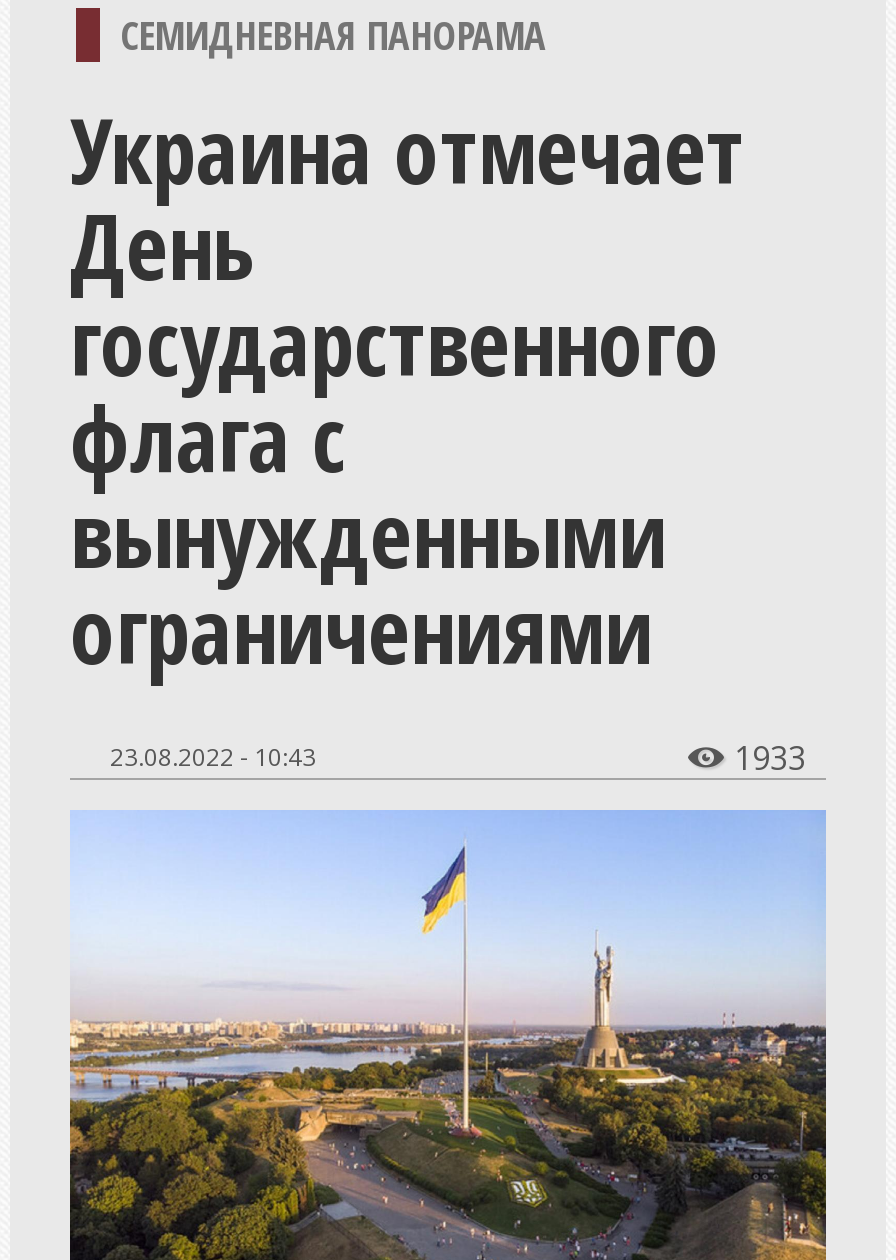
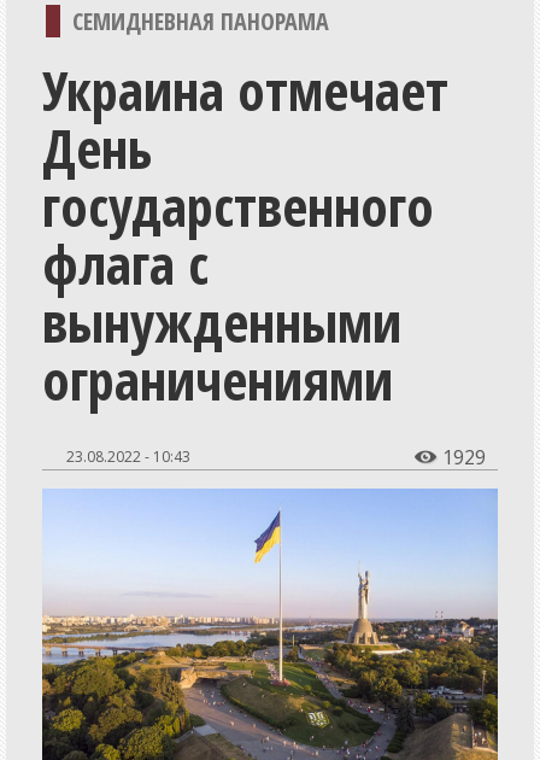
- 1933
+ 1929
